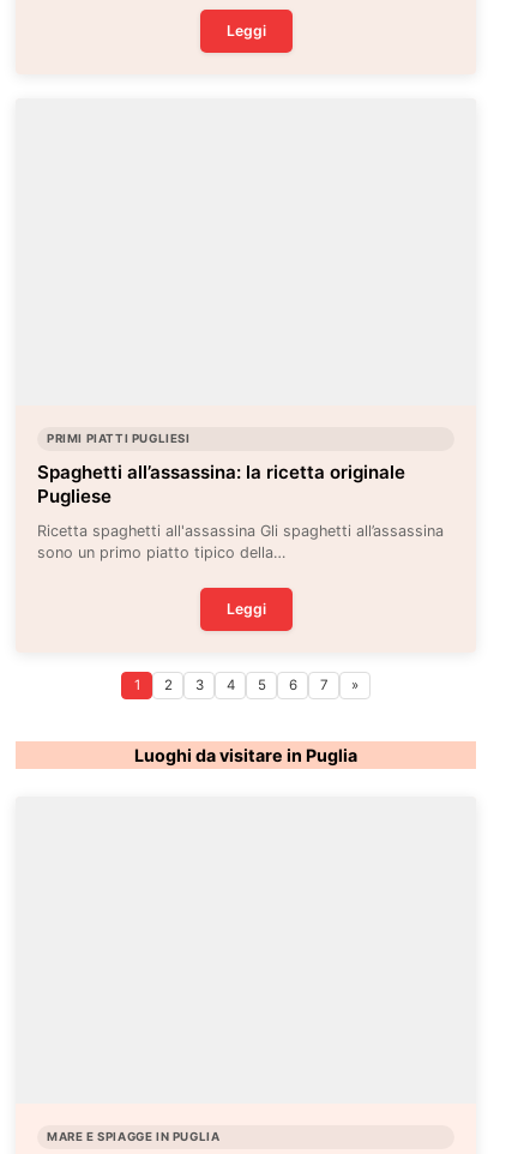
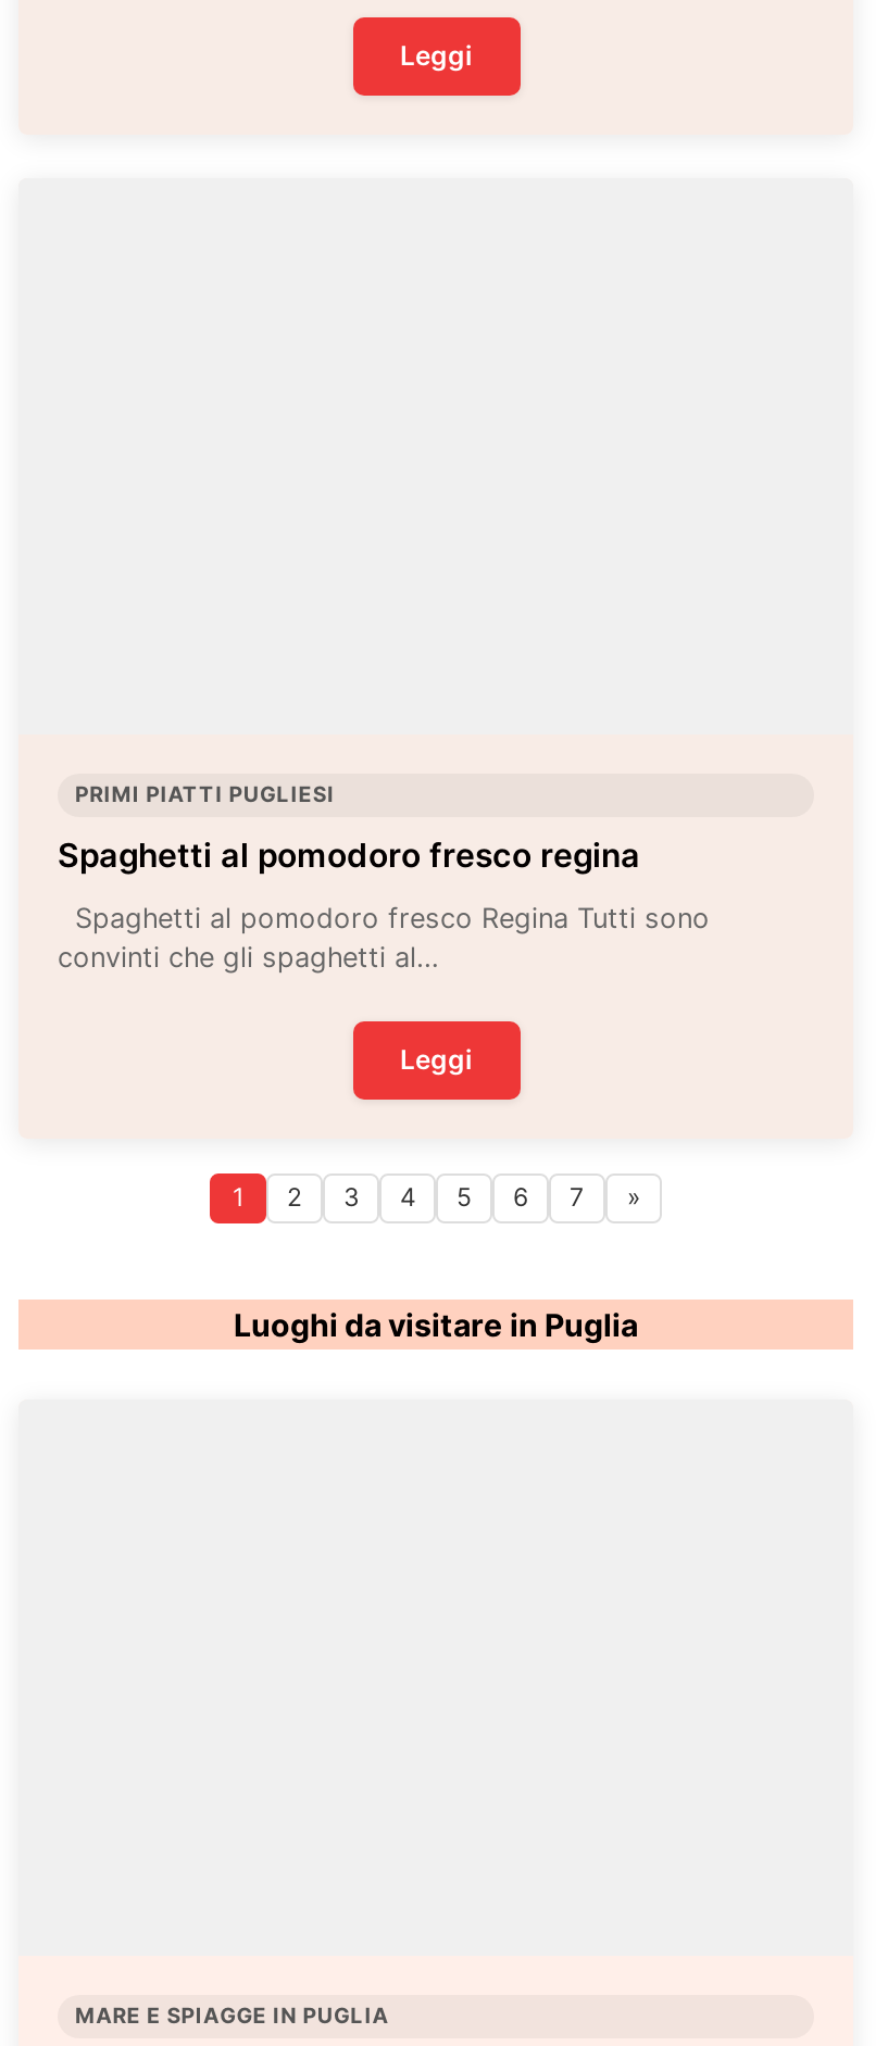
- Spaghetti all’assassina: la ricetta originale
- Pugliese
+ Spaghetti al pomodoro fresco regina

- Ricetta spaghetti all'assassina Gli spaghetti all’assassina
- sono un primo piatto tipico della…
+ Spaghetti al pomodoro fresco Regina Tutti sono
+ convinti che gli spaghetti al…
